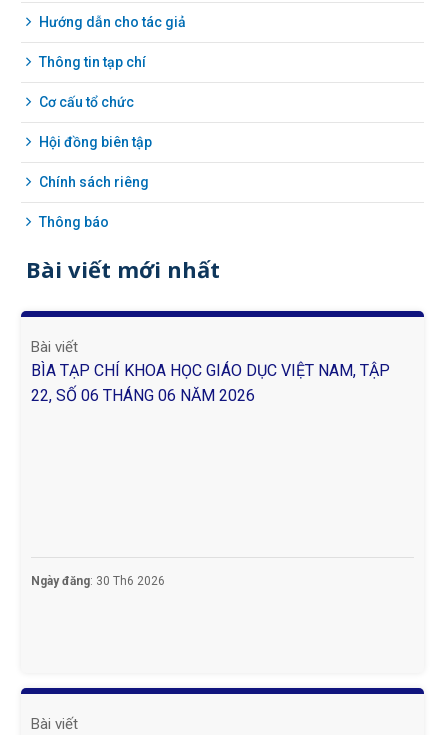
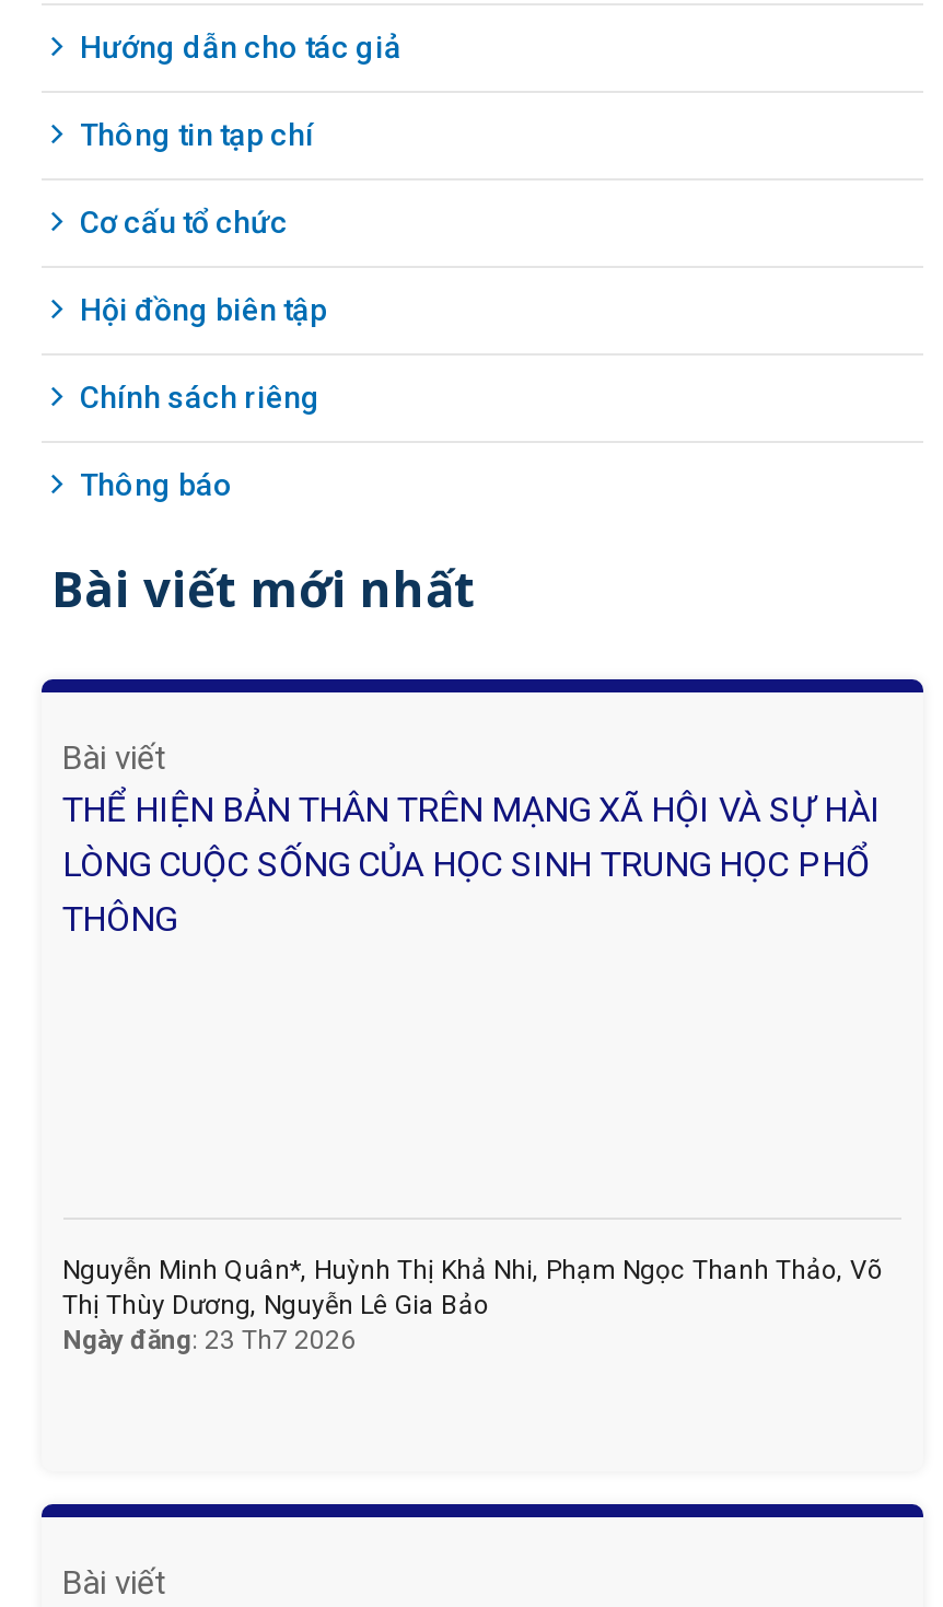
- BÌA TẠP CHÍ KHOA HỌC GIÁO DỤC VIỆT NAM, TẬP
- 22, SỐ 06 THÁNG 06 NĂM 2026
+ THỂ HIỆN BẢN THÂN TRÊN MẠNG XÃ HỘI VÀ SỰ HÀI
+ LÒNG CUỘC SỐNG CỦA HỌC SINH TRUNG HỌC PHỔ
+ THÔNG

- Ngày đăng: 30 Th6 2026
+ Nguyễn Minh Quân*, Huỳnh Thị Khả Nhi, Phạm Ngọc Thanh Thảo, Võ
+ Thị Thùy Dương, Nguyễn Lê Gia Bảo
+ Ngày đăng: 23 Th7 2026
